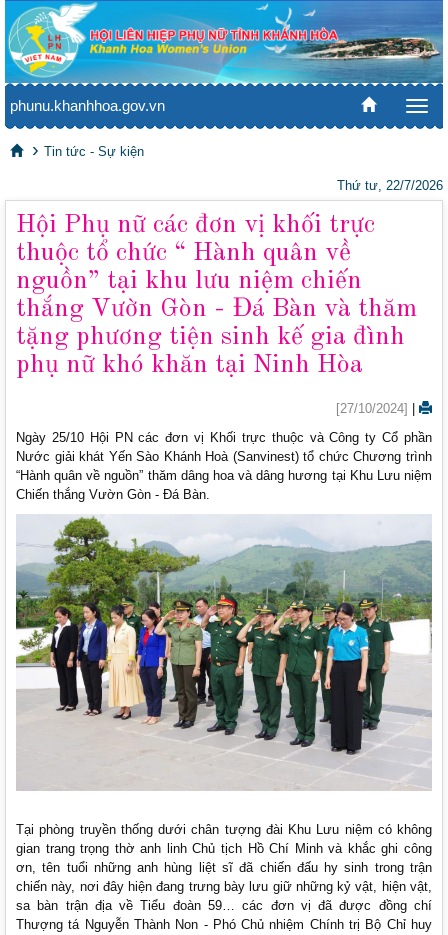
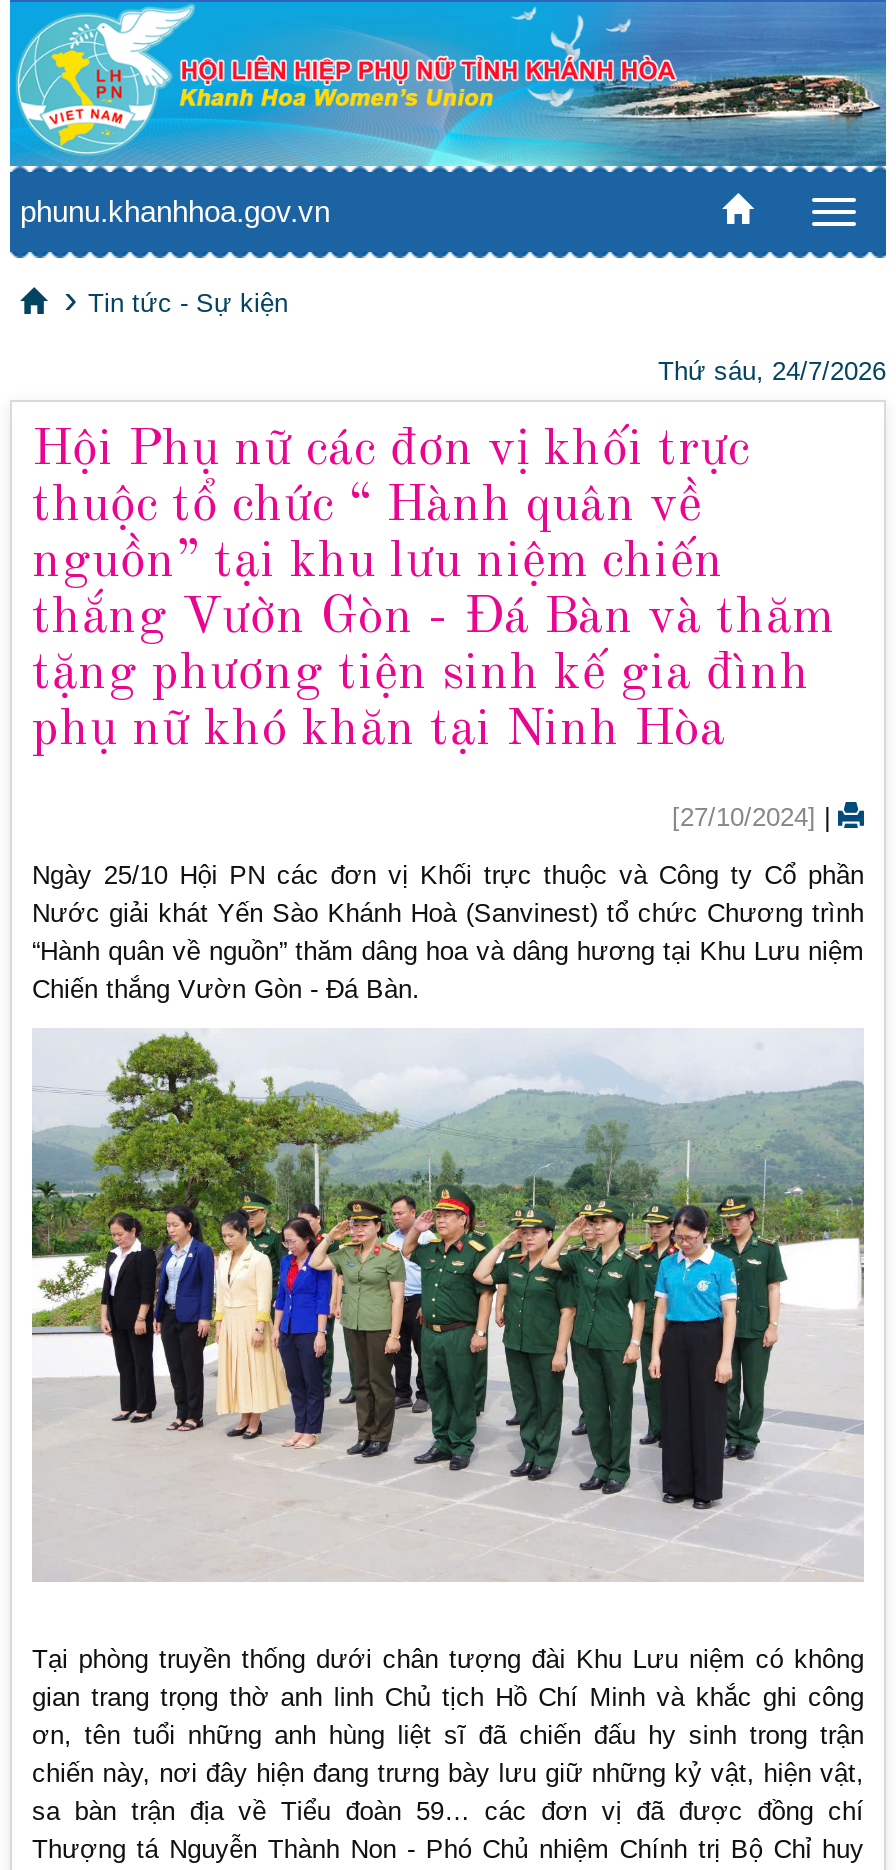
- Thứ tư, 22/7/2026
+ Thứ sáu, 24/7/2026
